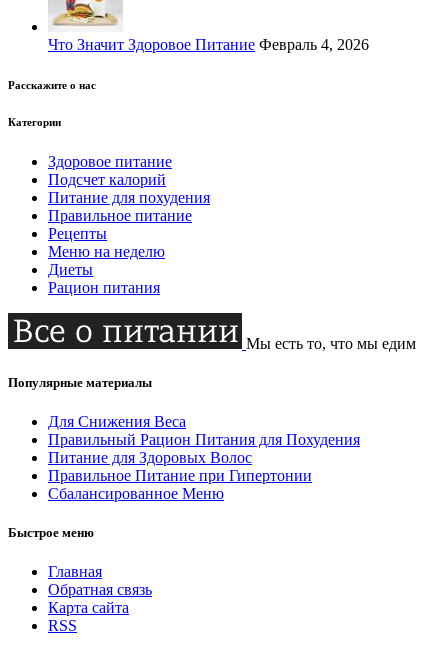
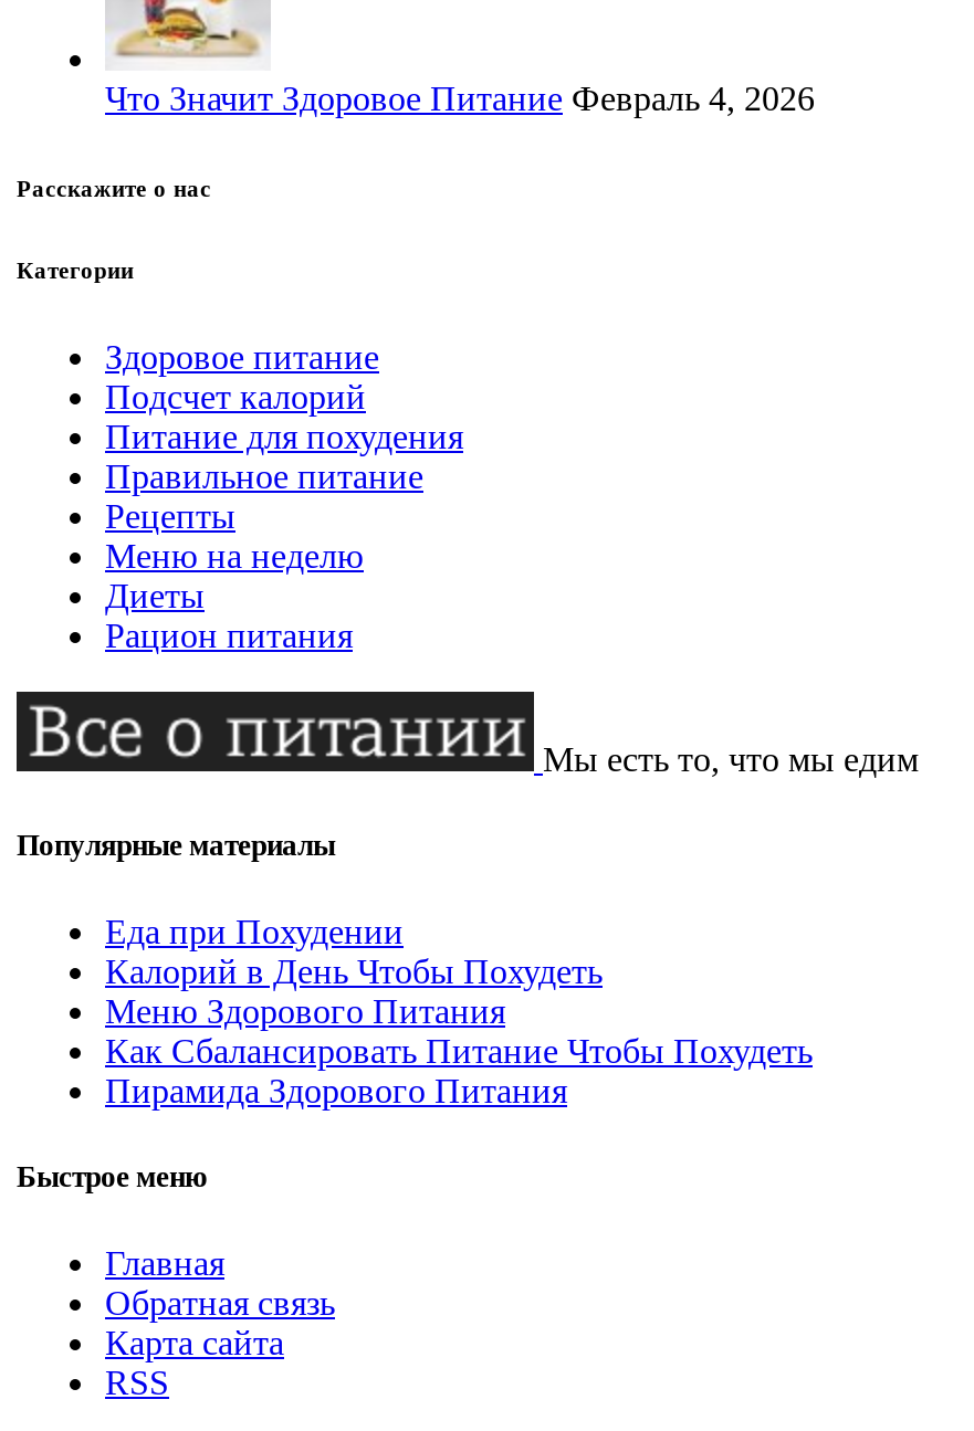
- Для Снижения Веса
- Правильный Рацион Питания для Похудения
- Питание для Здоровых Волос
- Правильное Питание при Гипертонии
- Сбалансированное Меню
+ Еда при Похудении
+ Калорий в День Чтобы Похудеть
+ Меню Здорового Питания
+ Как Сбалансировать Питание Чтобы Похудеть
+ Пирамида Здорового Питания
